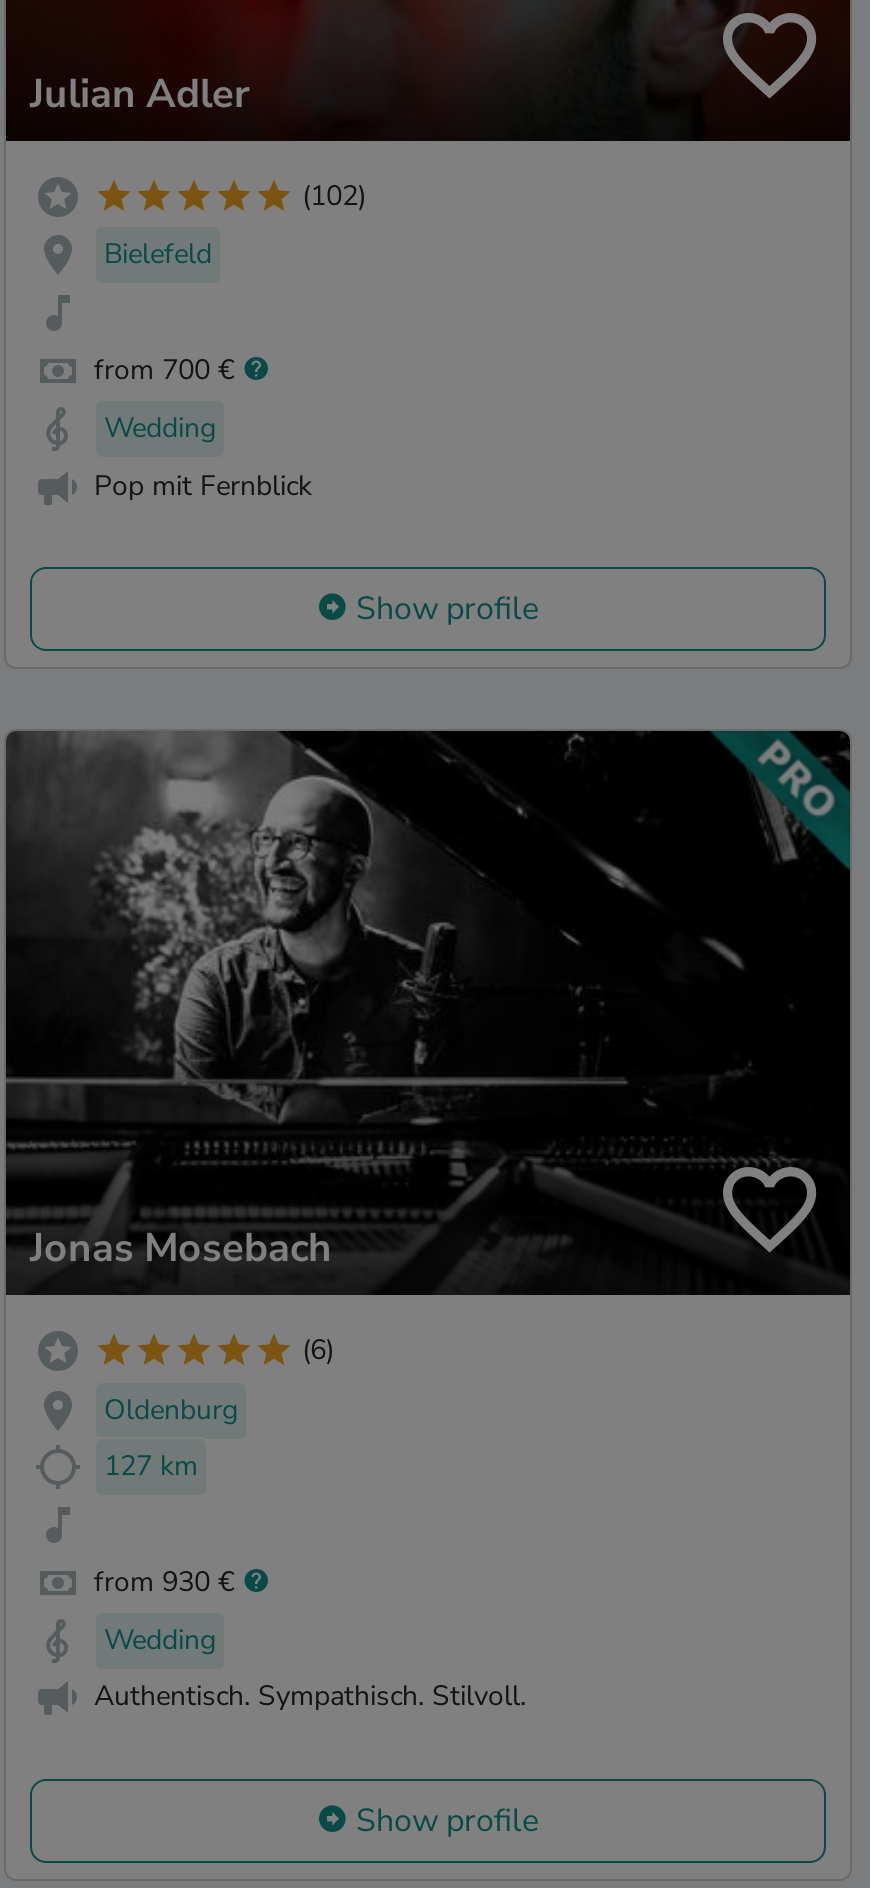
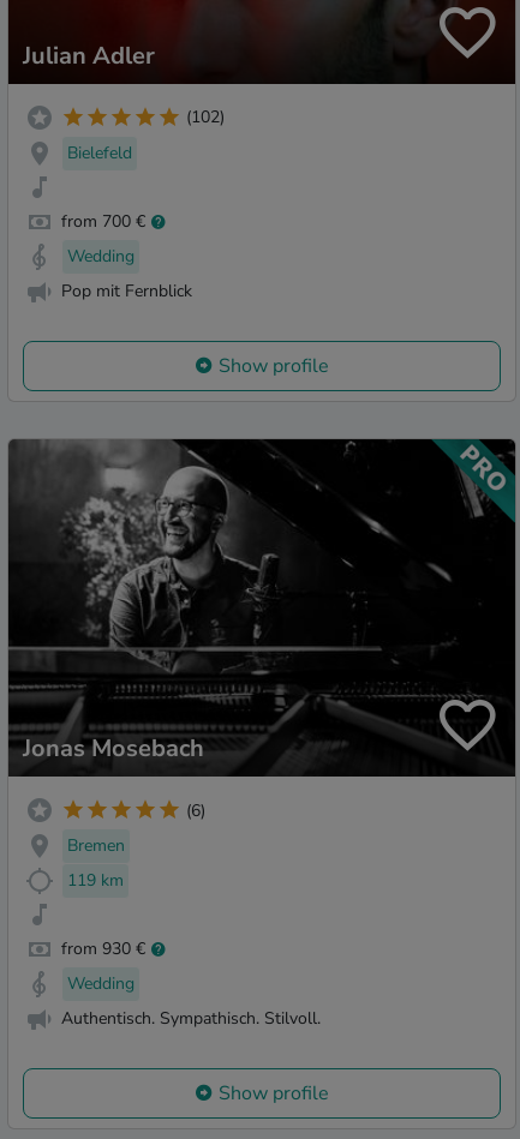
- Oldenburg
+ Bremen

- 127 km
+ 119 km
